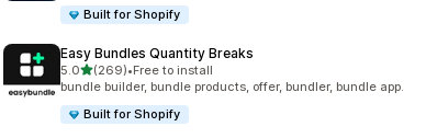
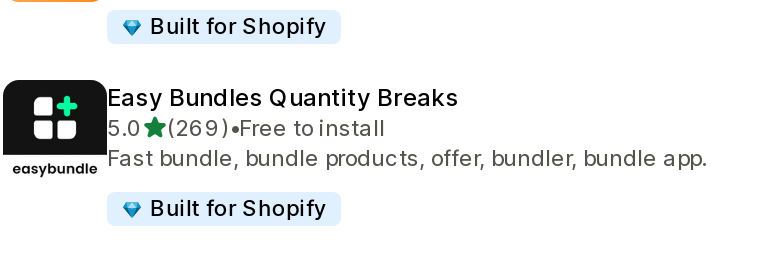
- bundle builder, bundle products, offer, bundler, bundle app.
+ Fast bundle, bundle products, offer, bundler, bundle app.
